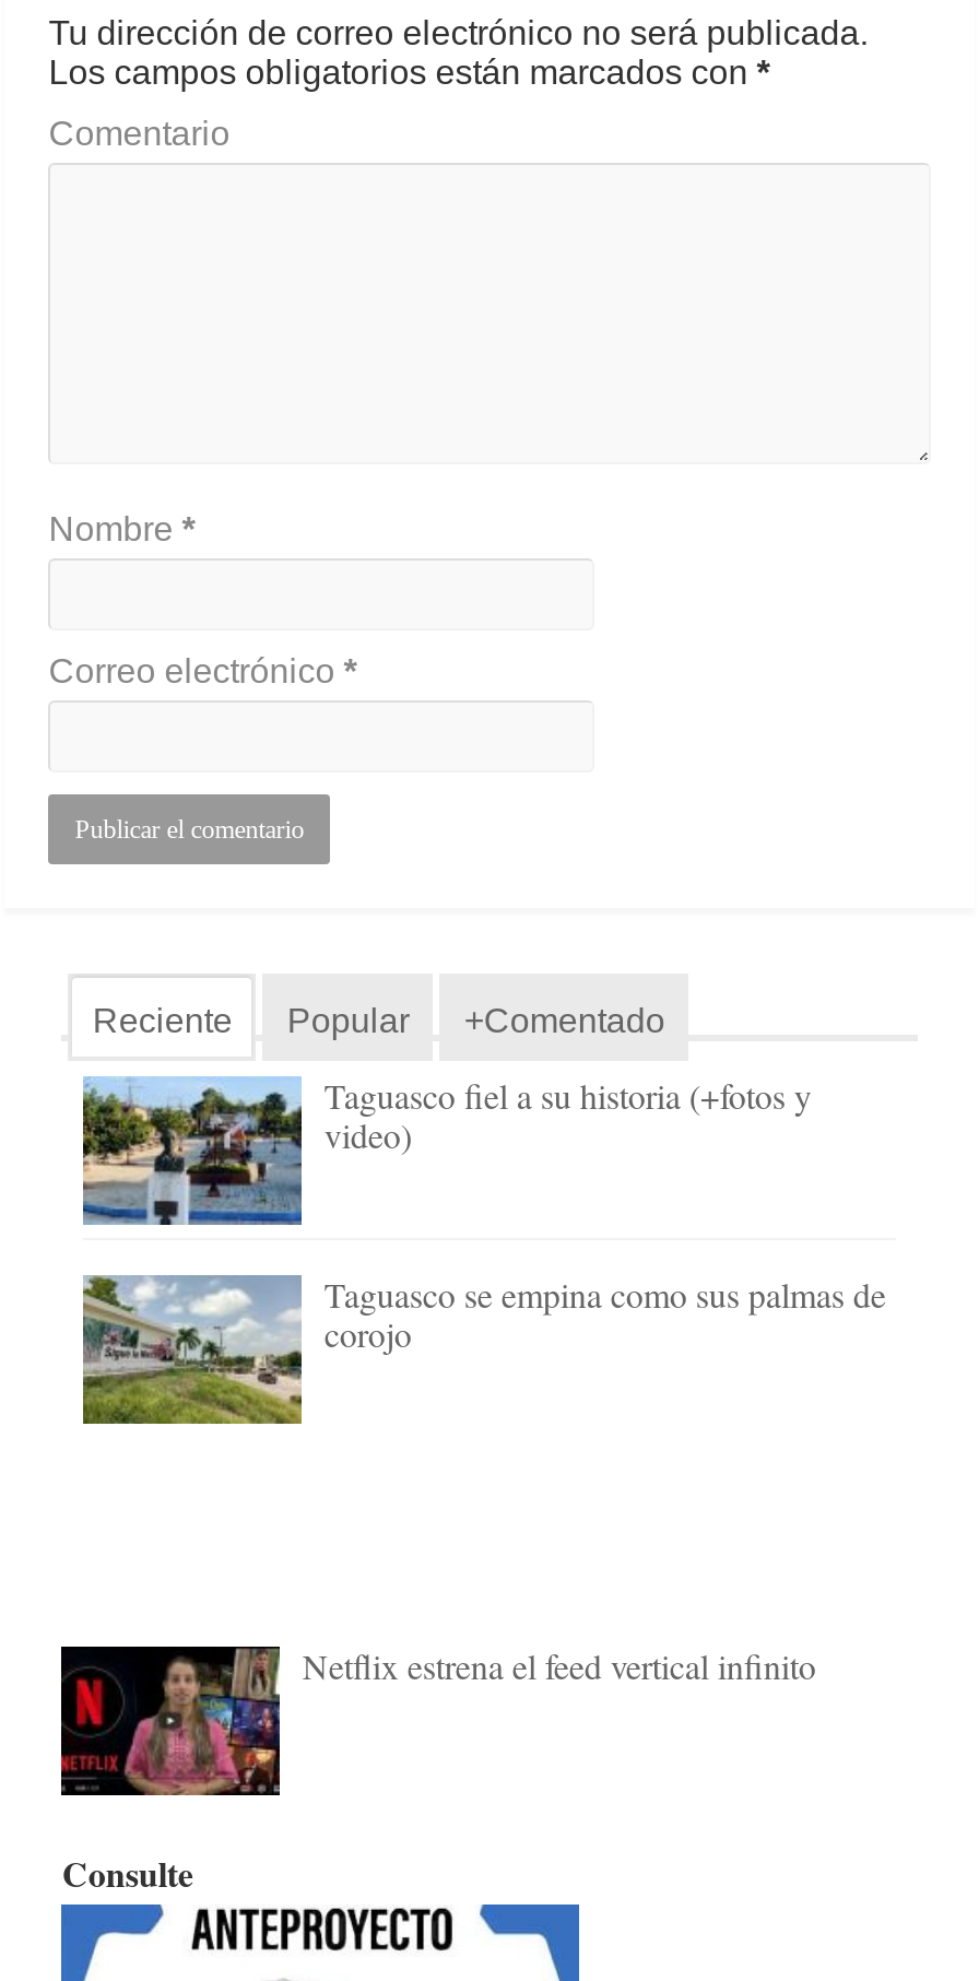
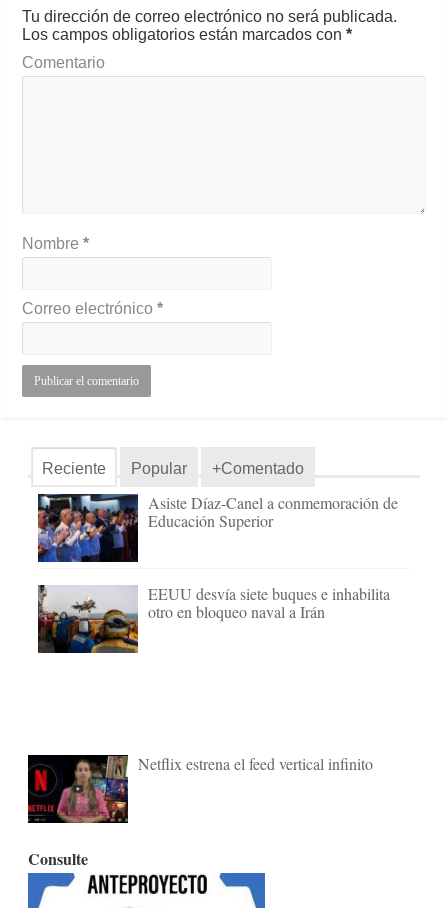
- [image]
- Taguasco fiel a su historia (+fotos y
- video)
+ [image]
+ Asiste Díaz-Canel a conmemoración de
+ Educación Superior

- [image]
- Taguasco se empina como sus palmas de
- corojo
+ [image]
+ EEUU desvía siete buques e inhabilita
+ otro en bloqueo naval a Irán
